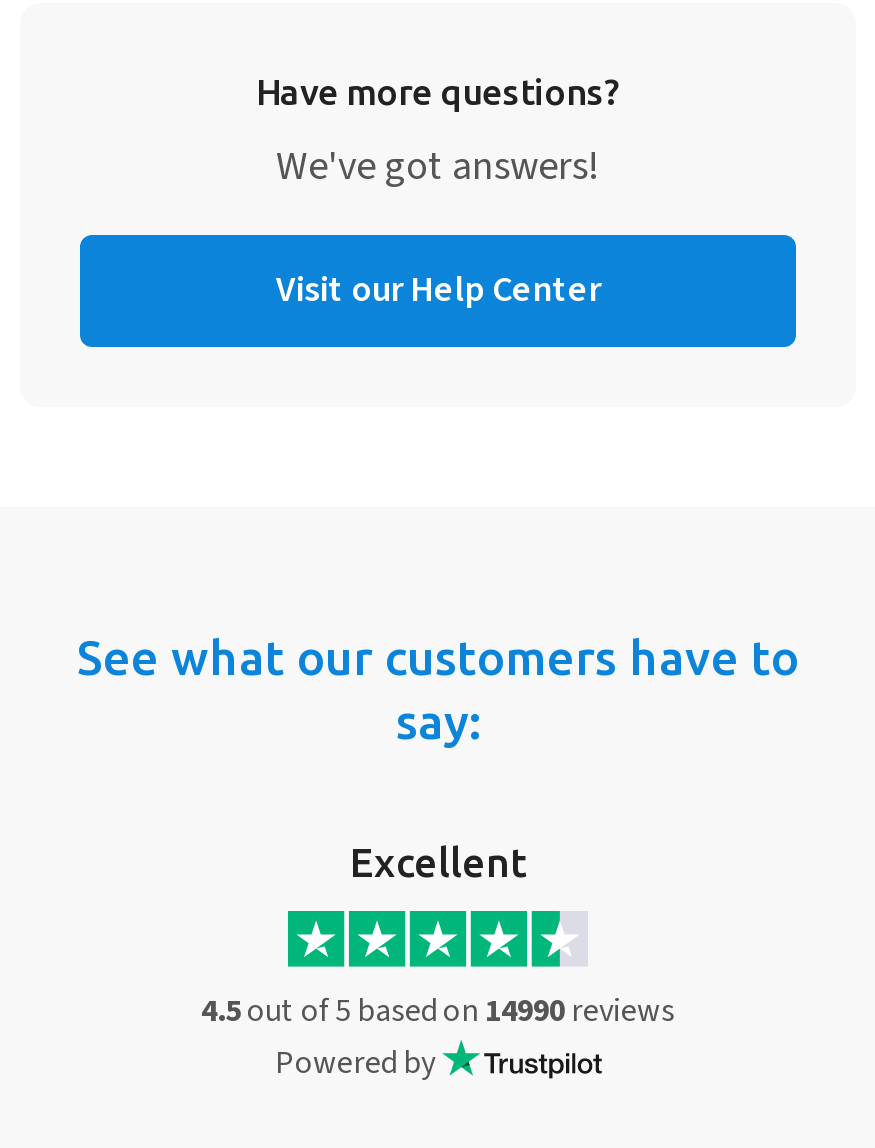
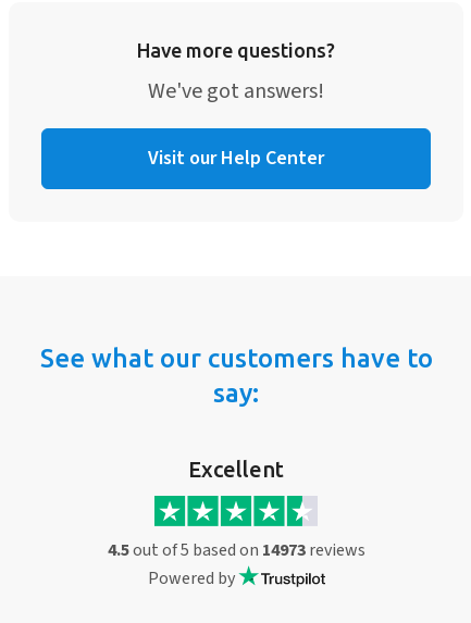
- 4.5out of 5 based on 14990 reviews
+ 4.5out of 5 based on 14973 reviews
